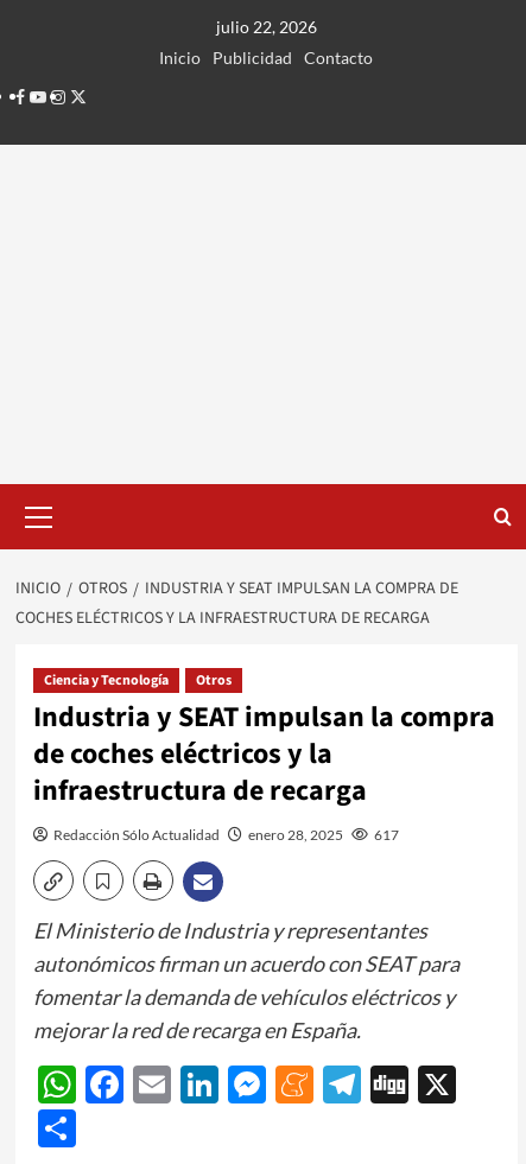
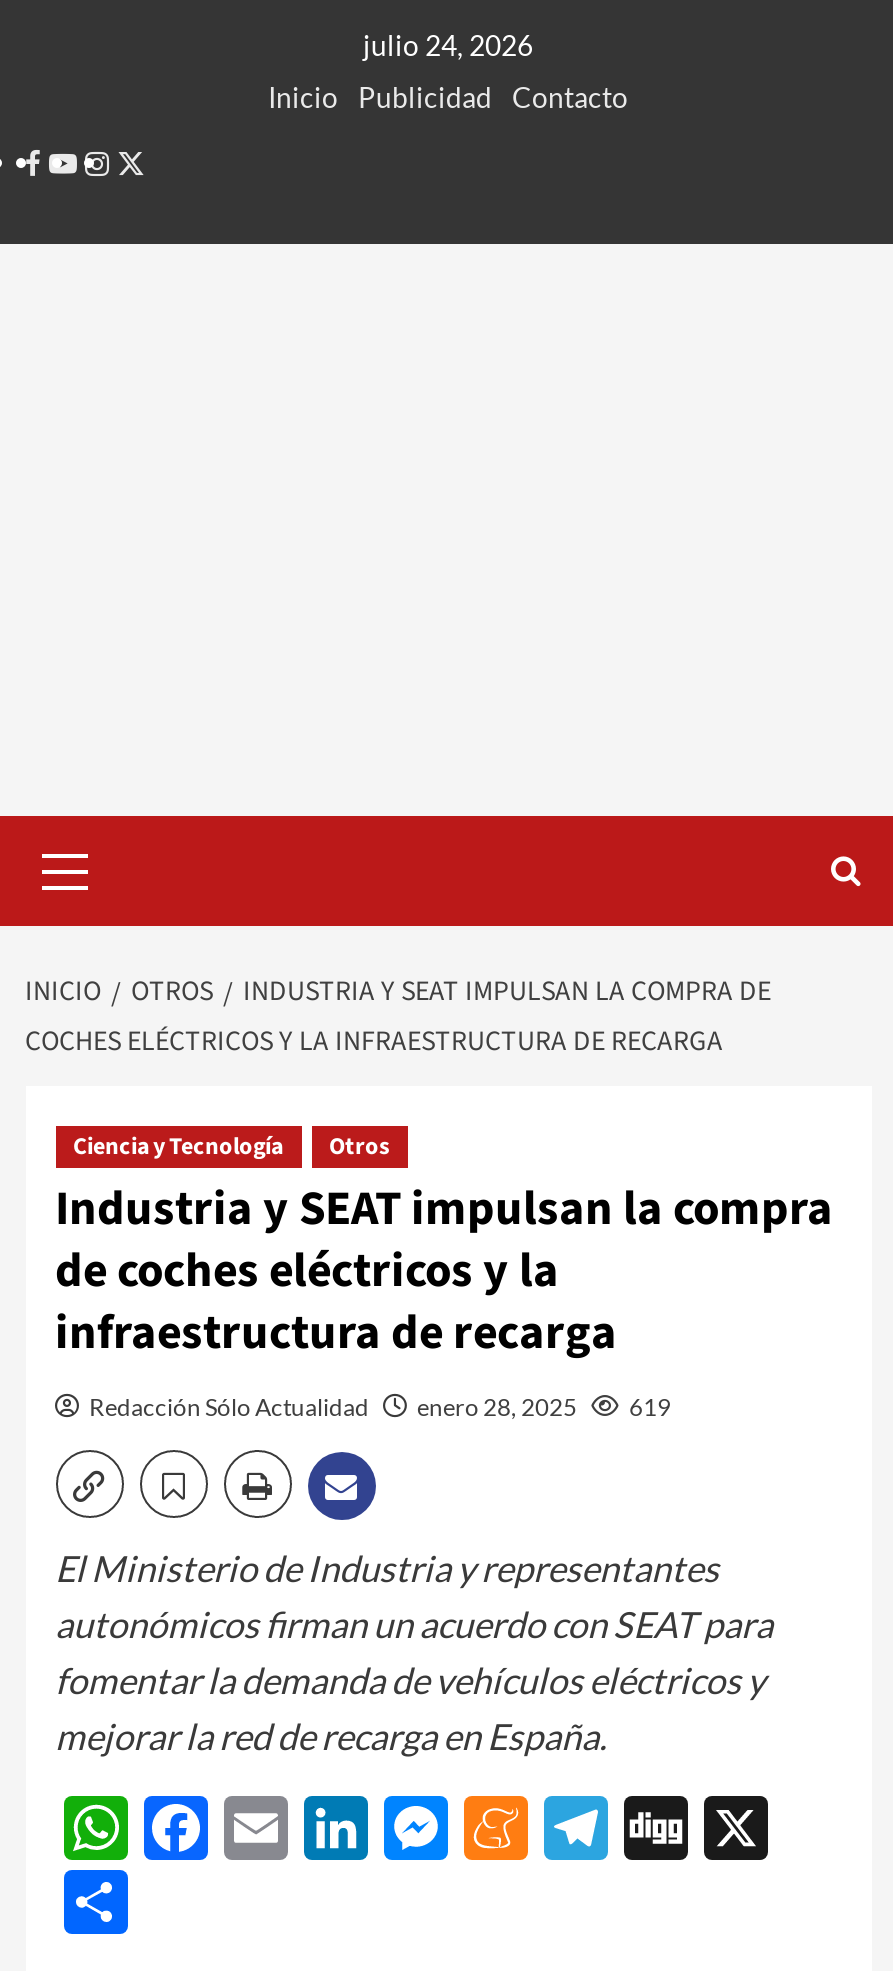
- julio 22, 2026
+ julio 24, 2026

- Redacción Sólo Actualidad enero 28, 2025 617
+ Redacción Sólo Actualidad enero 28, 2025 619
